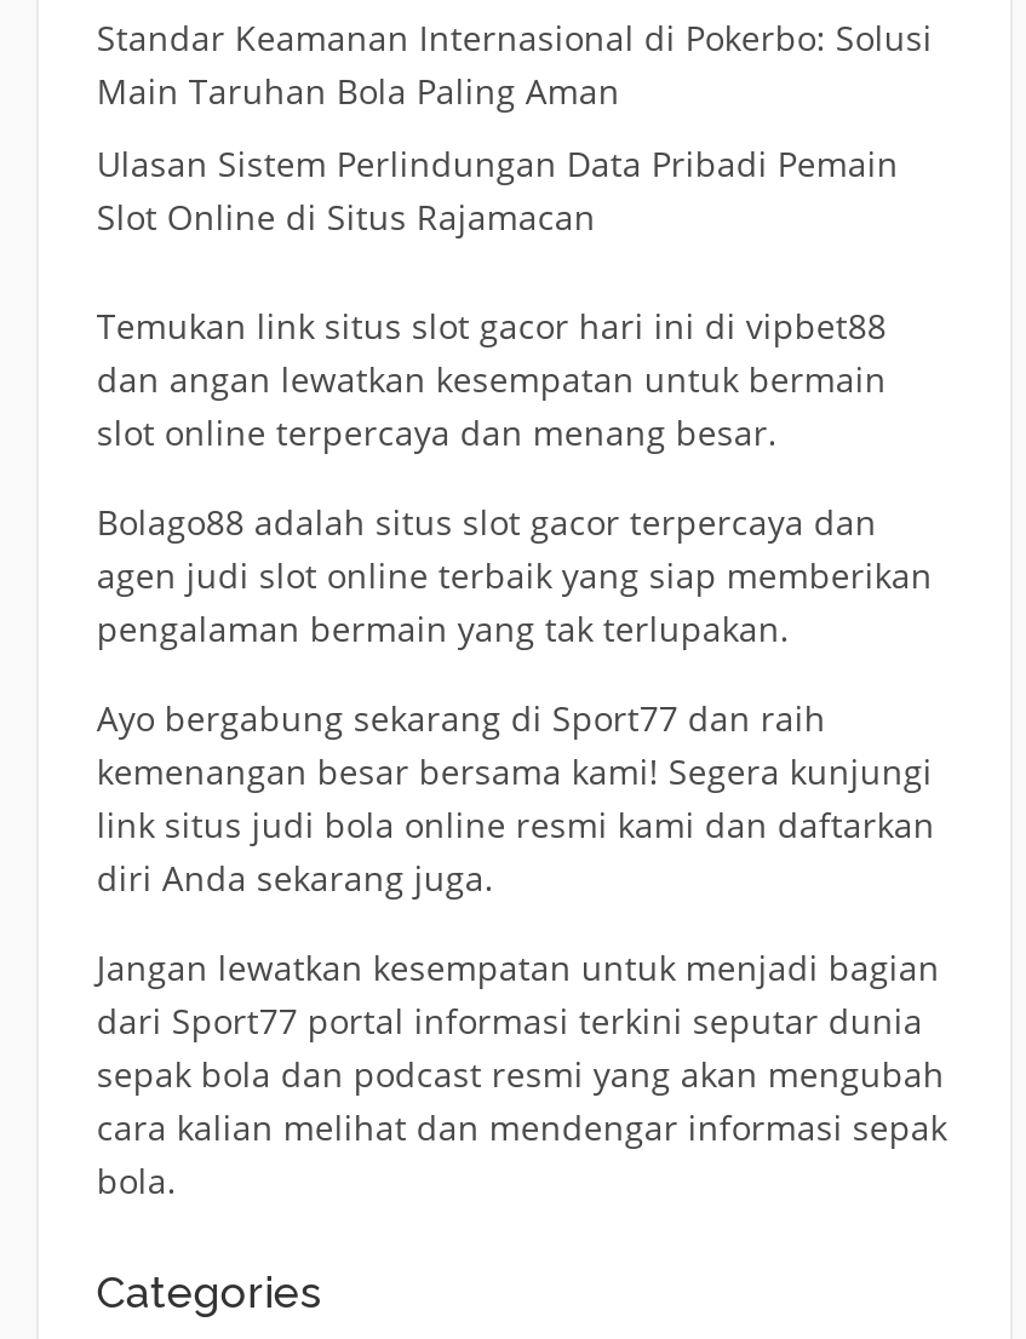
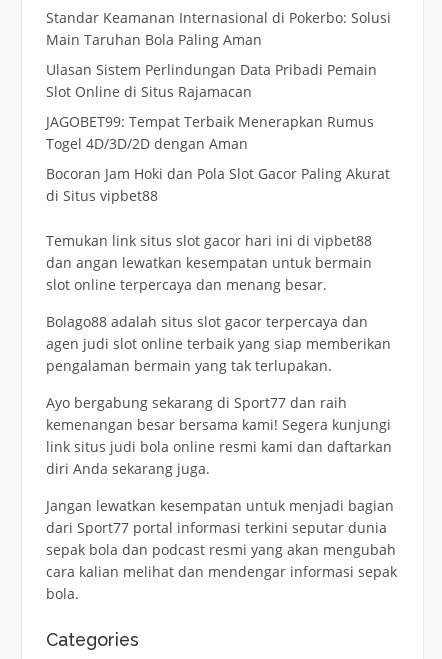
+ JAGOBET99: Tempat Terbaik Menerapkan Rumus
+ Togel 4D/3D/2D dengan Aman
+ Bocoran Jam Hoki dan Pola Slot Gacor Paling Akurat
+ di Situs vipbet88
